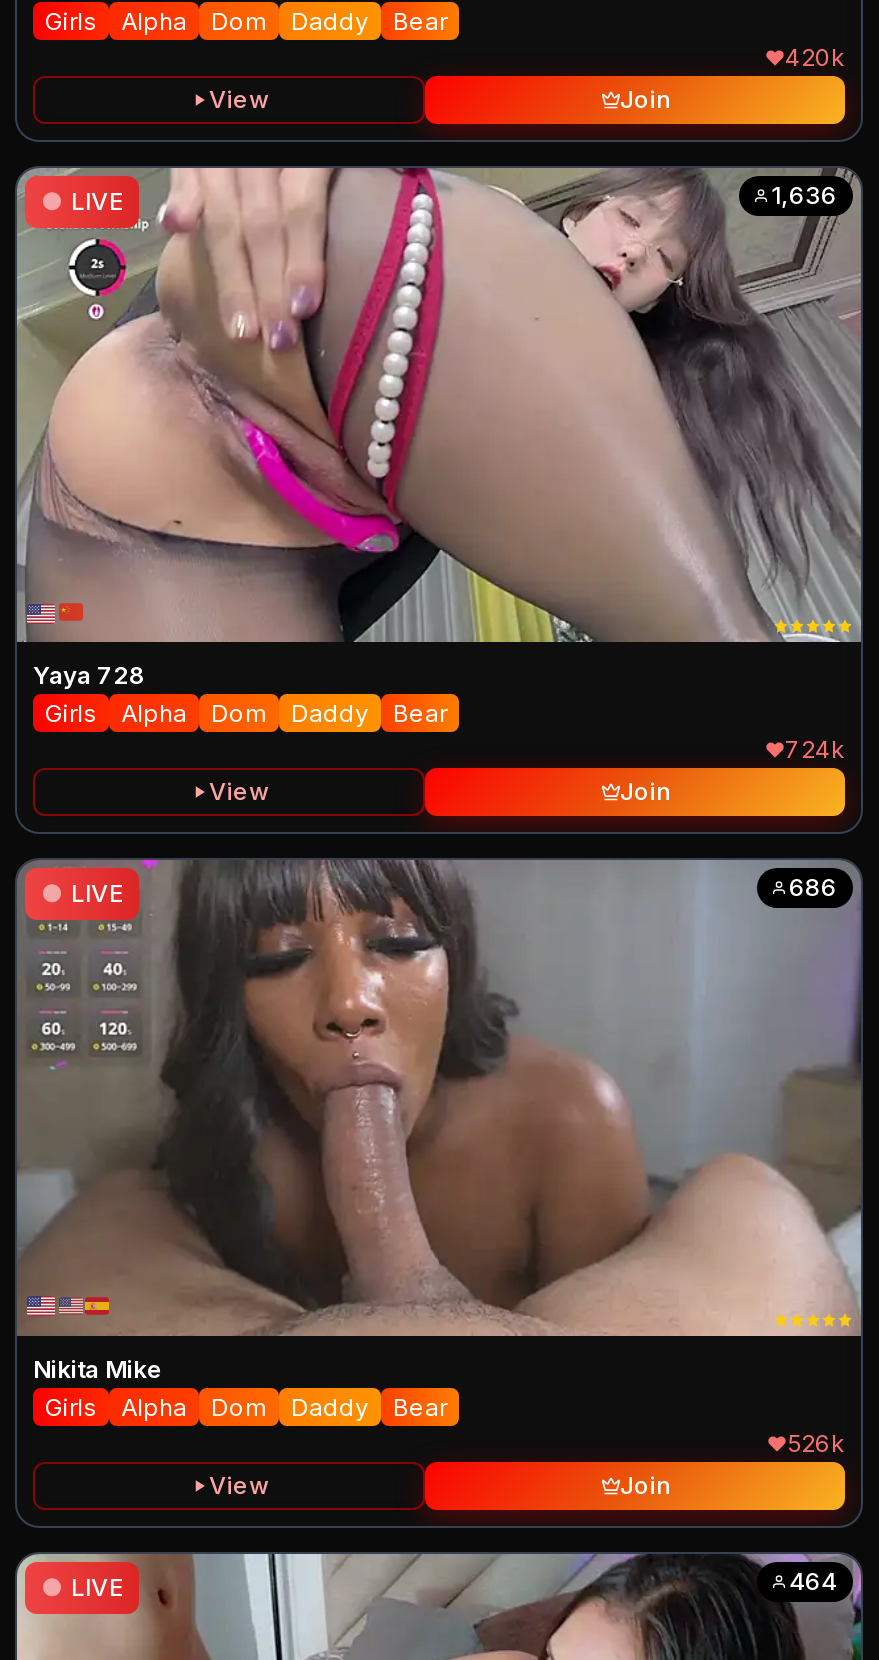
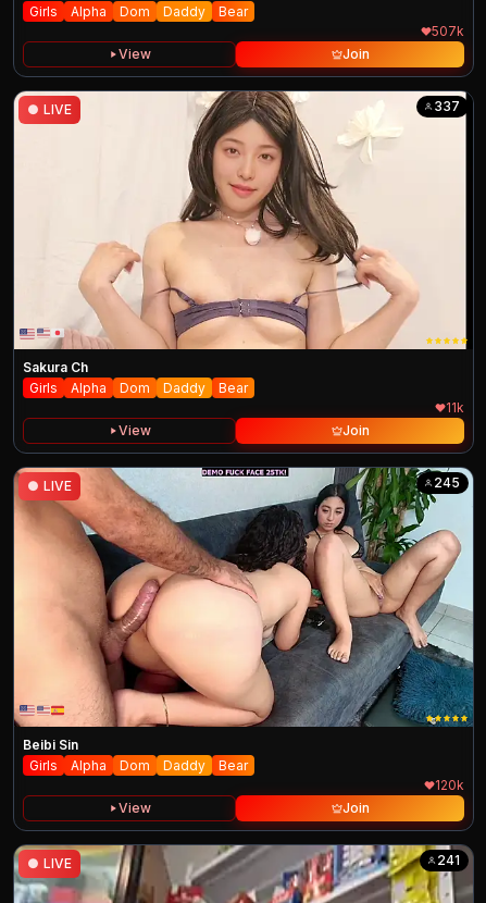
- 420k
+ 507k

- [image]
- 1,636
+ [image]
+ 337

- Yaya 728
+ Sakura Ch

- 724k
+ 11k

- [image]
- 686
+ [image]
+ 245

- Nikita Mike
+ Beibi Sin

- 526k
+ 120k

- 464
+ 241
